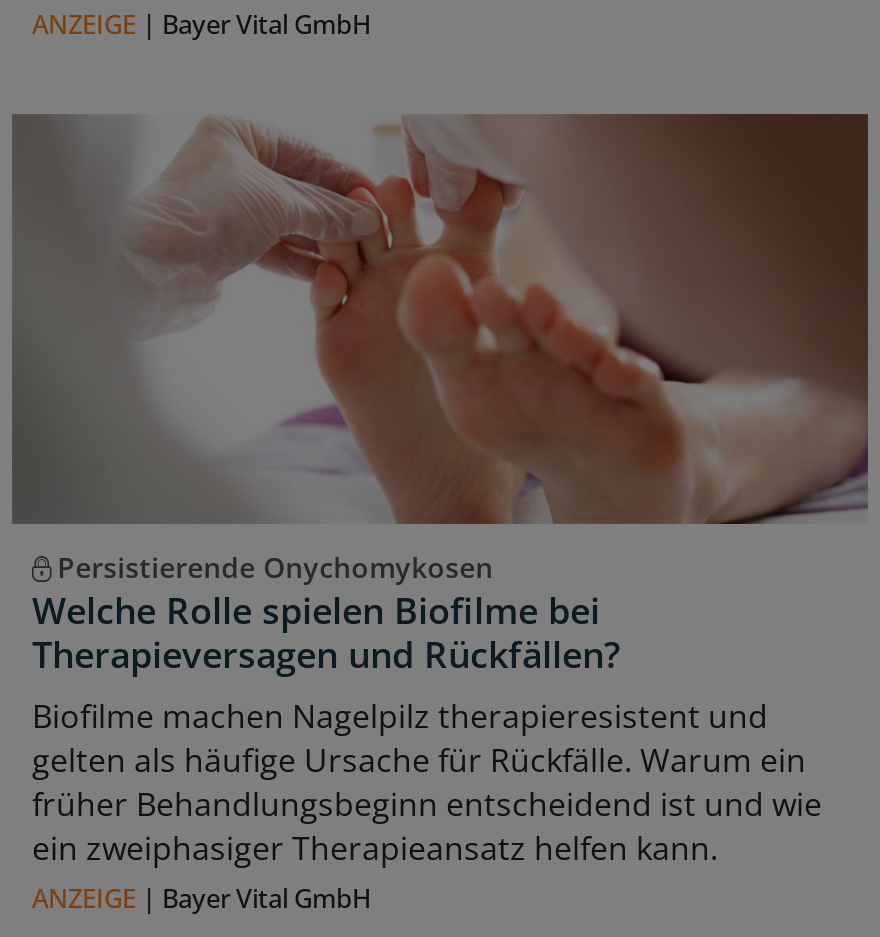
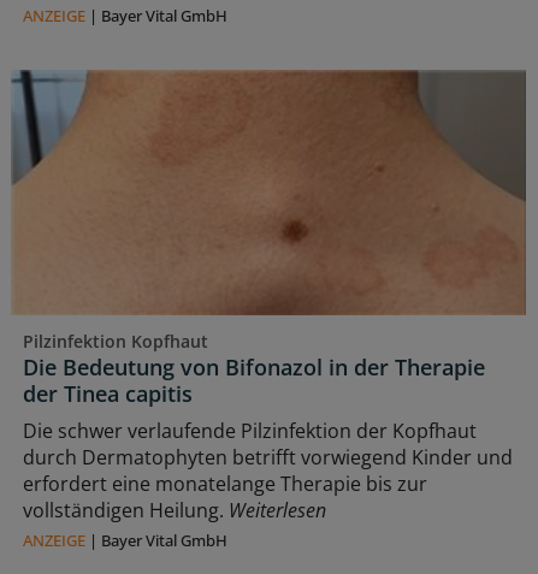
- [image]
- Persistierende Onychomykosen
- Welche Rolle spielen Biofilme bei
- Therapieversagen und Rückfällen?
- Biofilme machen Nagelpilz therapieresistent und
- gelten als häufige Ursache für Rückfälle. Warum ein
- früher Behandlungsbeginn entscheidend ist und wie
- ein zweiphasiger Therapieansatz helfen kann.
+ [image]
+ Pilzinfektion Kopfhaut
+ Die Bedeutung von Bifonazol in der Therapie
+ der Tinea capitis
+ Die schwer verlaufende Pilzinfektion der Kopfhaut
+ durch Dermatophyten betrifft vorwiegend Kinder und
+ erfordert eine monatelange Therapie bis zur
+ vollständigen Heilung. Weiterlesen
